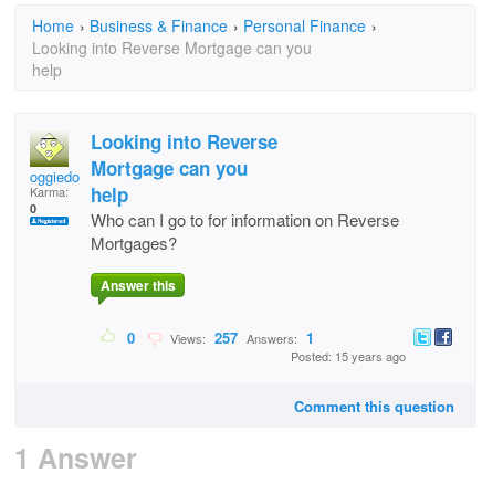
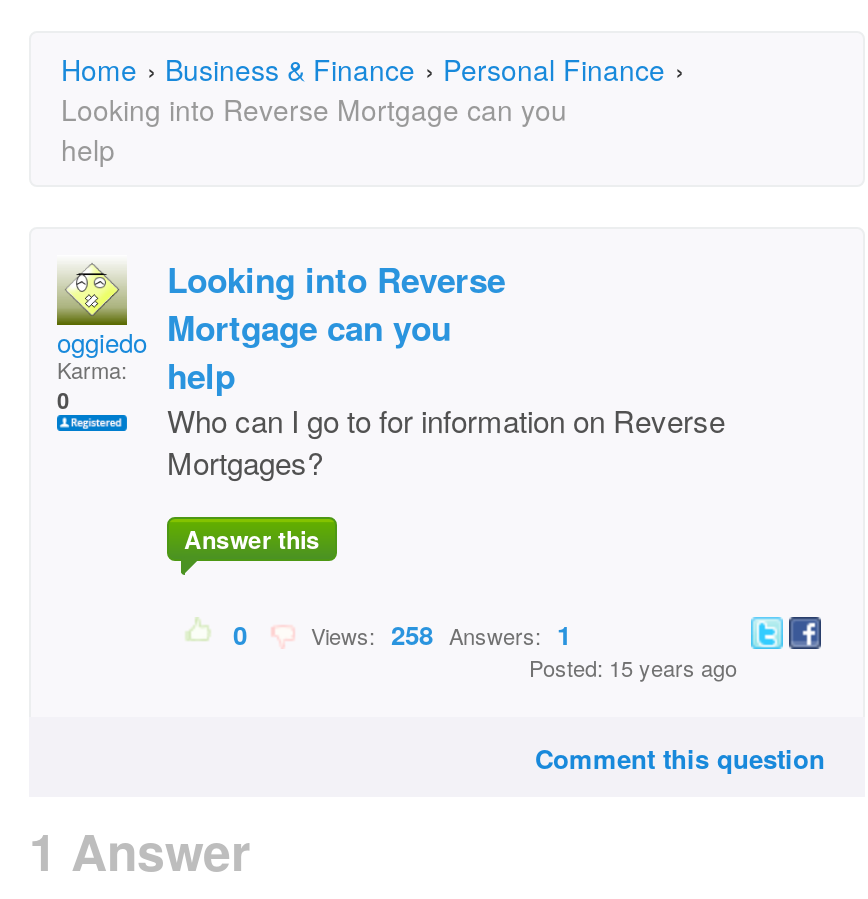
- Views: 257 Answers: 1
+ Views: 258 Answers: 1
